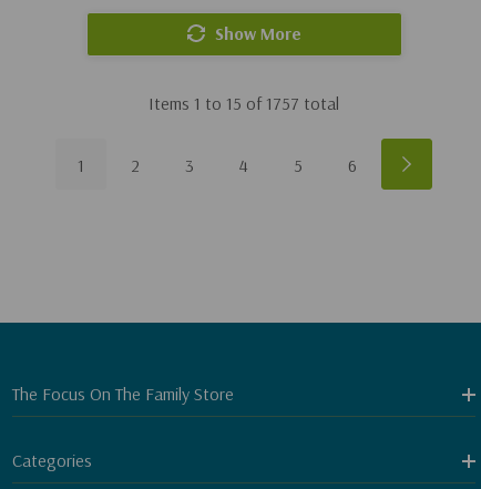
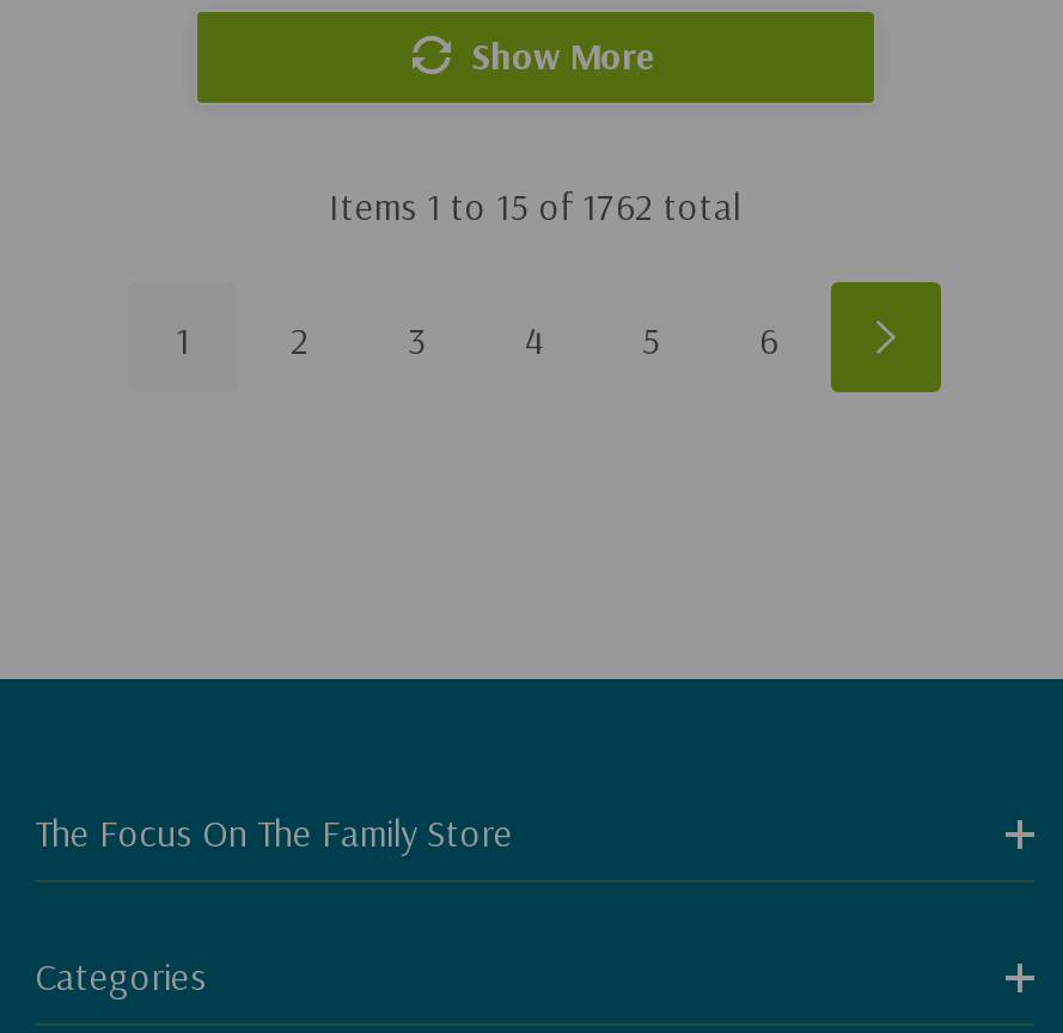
- Items 1 to 15 of 1757 total
+ Items 1 to 15 of 1762 total
